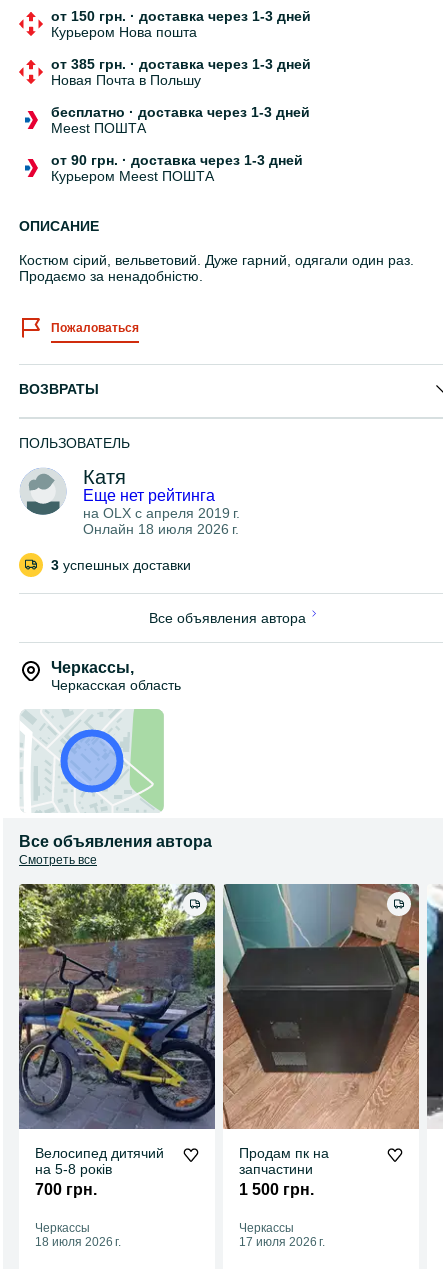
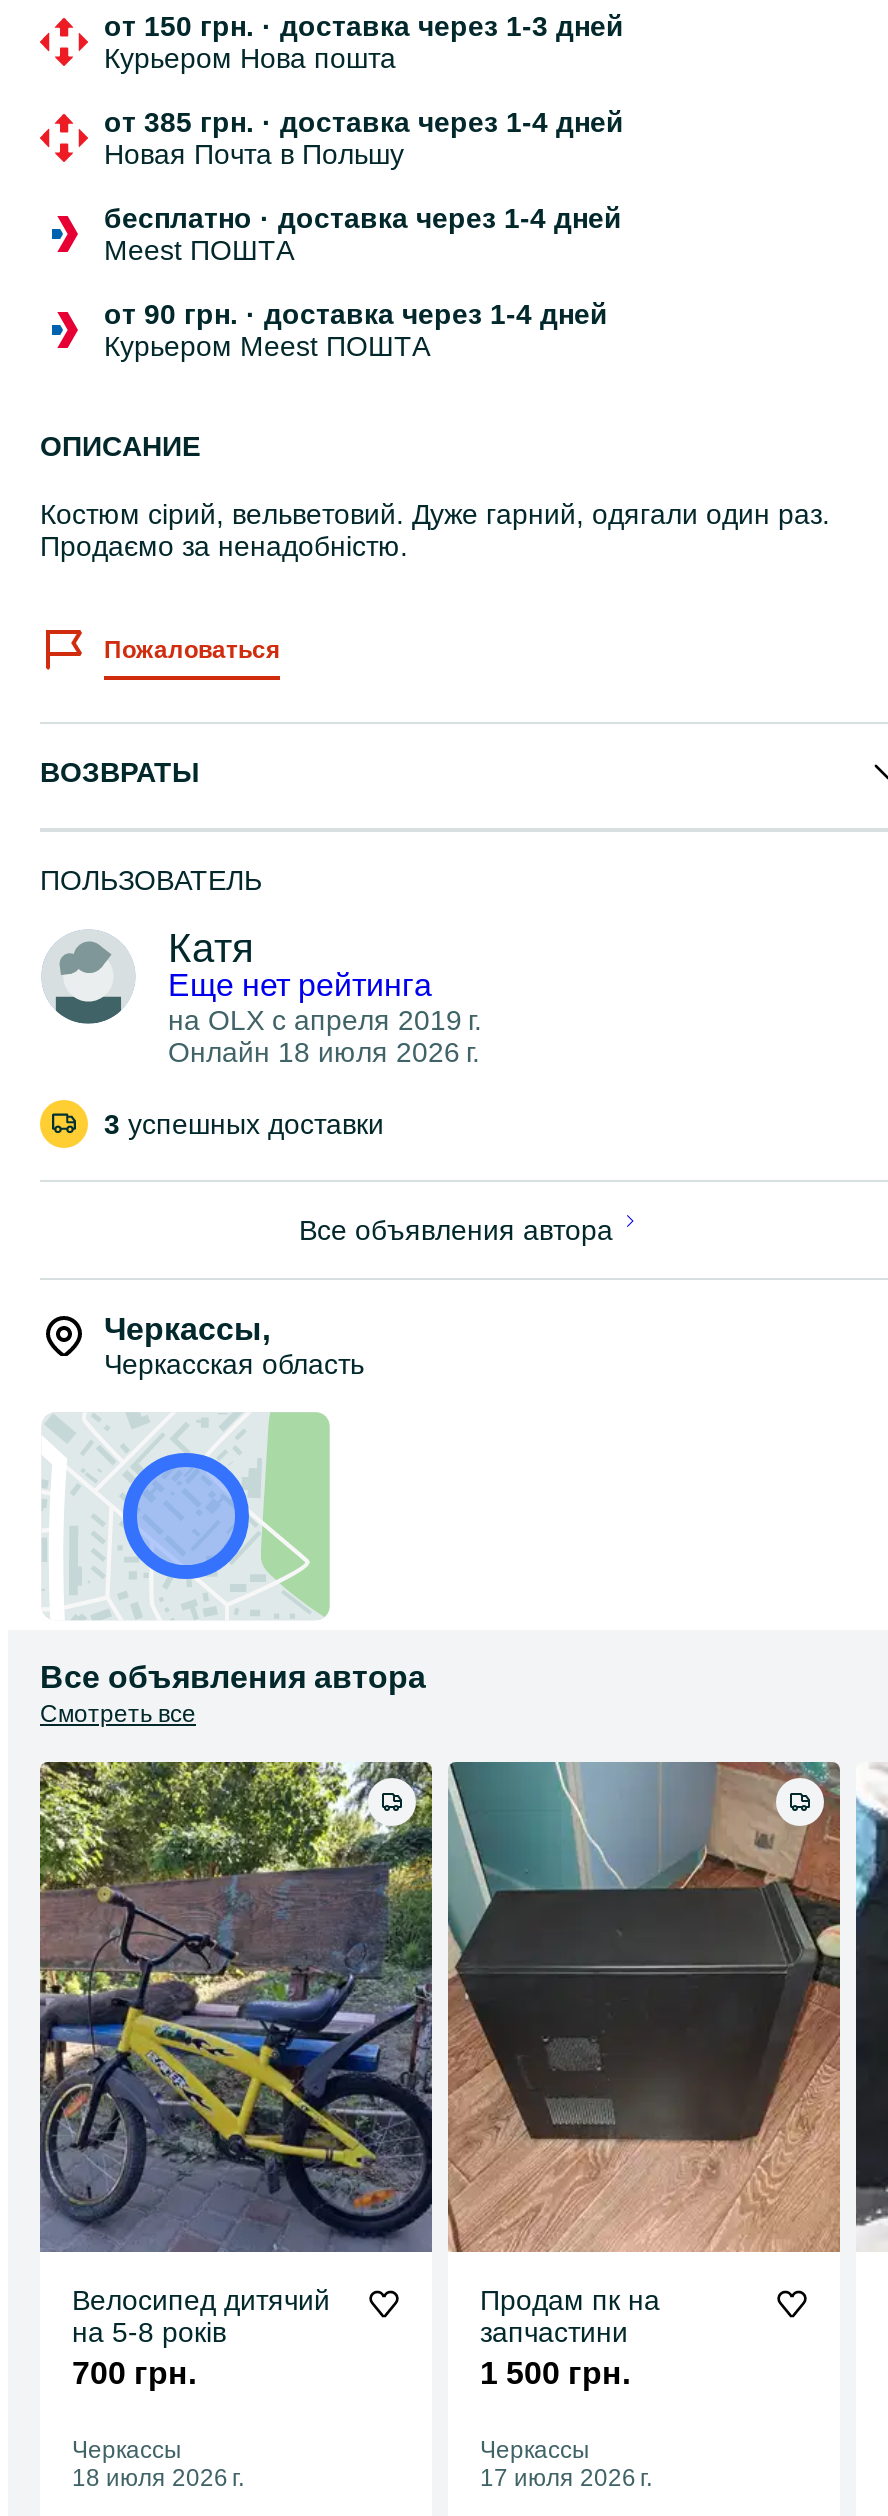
- от 385 грн. · доставка через 1-3 дней
+ от 385 грн. · доставка через 1-4 дней

- бесплатно · доставка через 1-3 дней
+ бесплатно · доставка через 1-4 дней

- от 90 грн. · доставка через 1-3 дней
+ от 90 грн. · доставка через 1-4 дней
